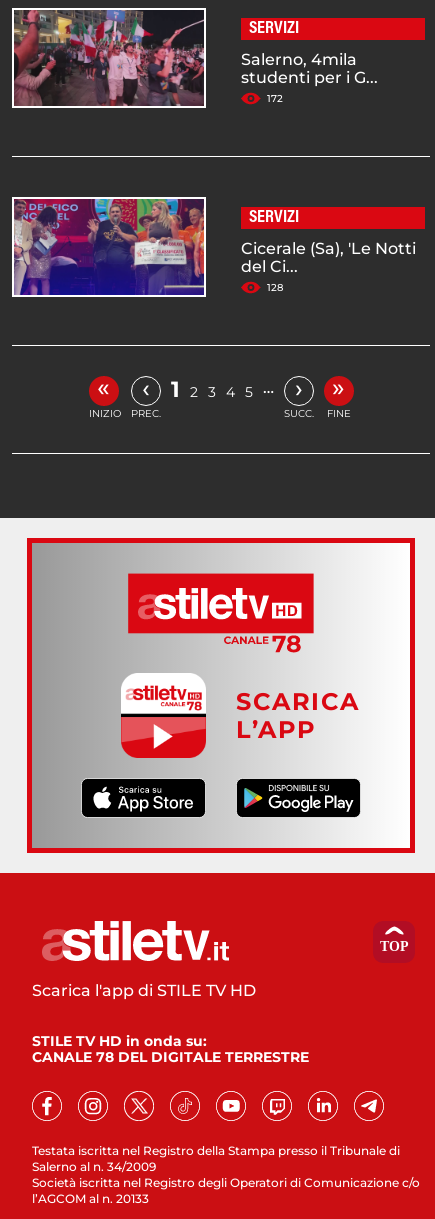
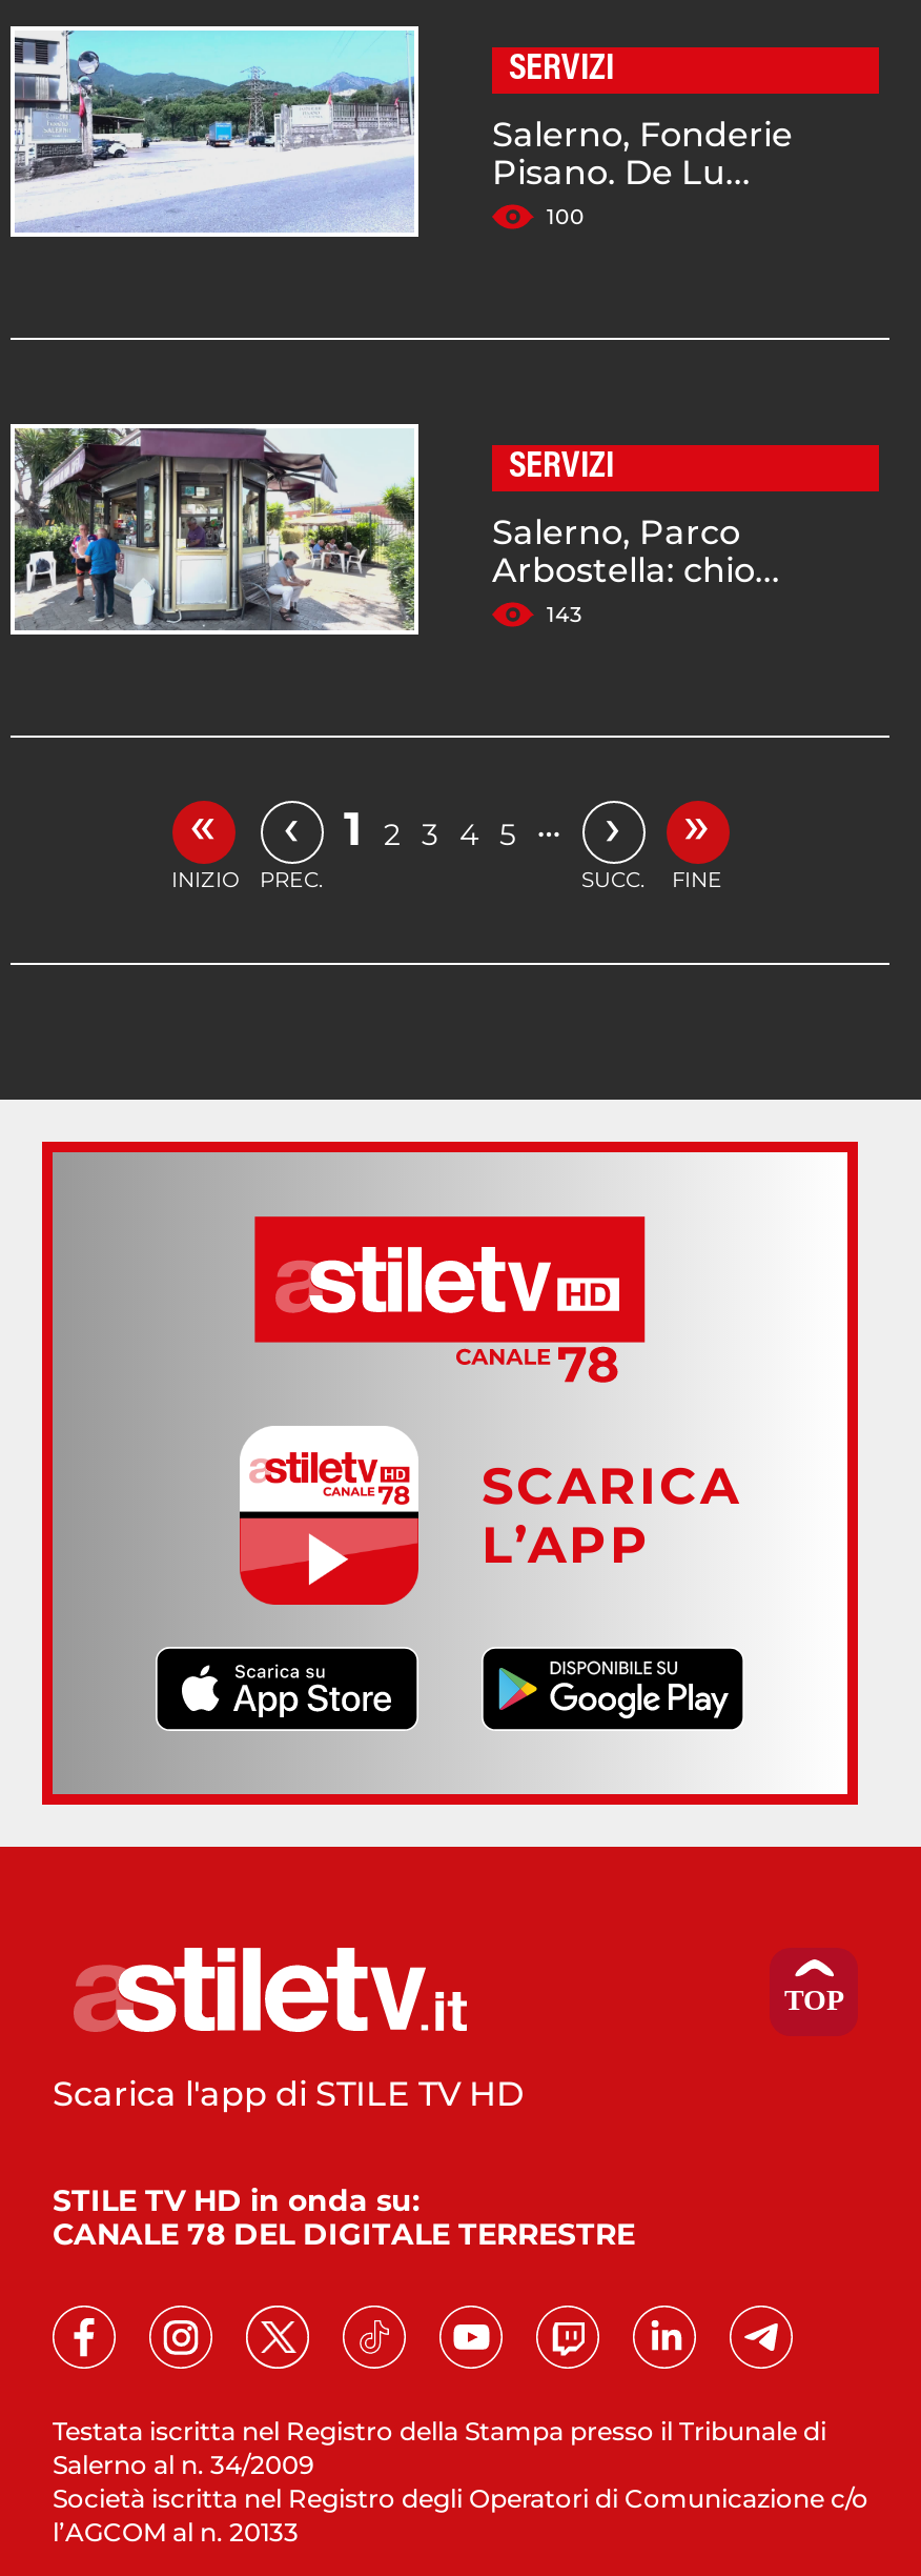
- [image]
- Salerno, 4mila
- studenti per i G...
- 172
+ [image]
+ Salerno, Fonderie
+ Pisano. De Lu...
+ 100

- [image]
- Cicerale (Sa), 'Le Notti
- del Ci...
- 128
+ [image]
+ Salerno, Parco
+ Arbostella: chio...
+ 143
